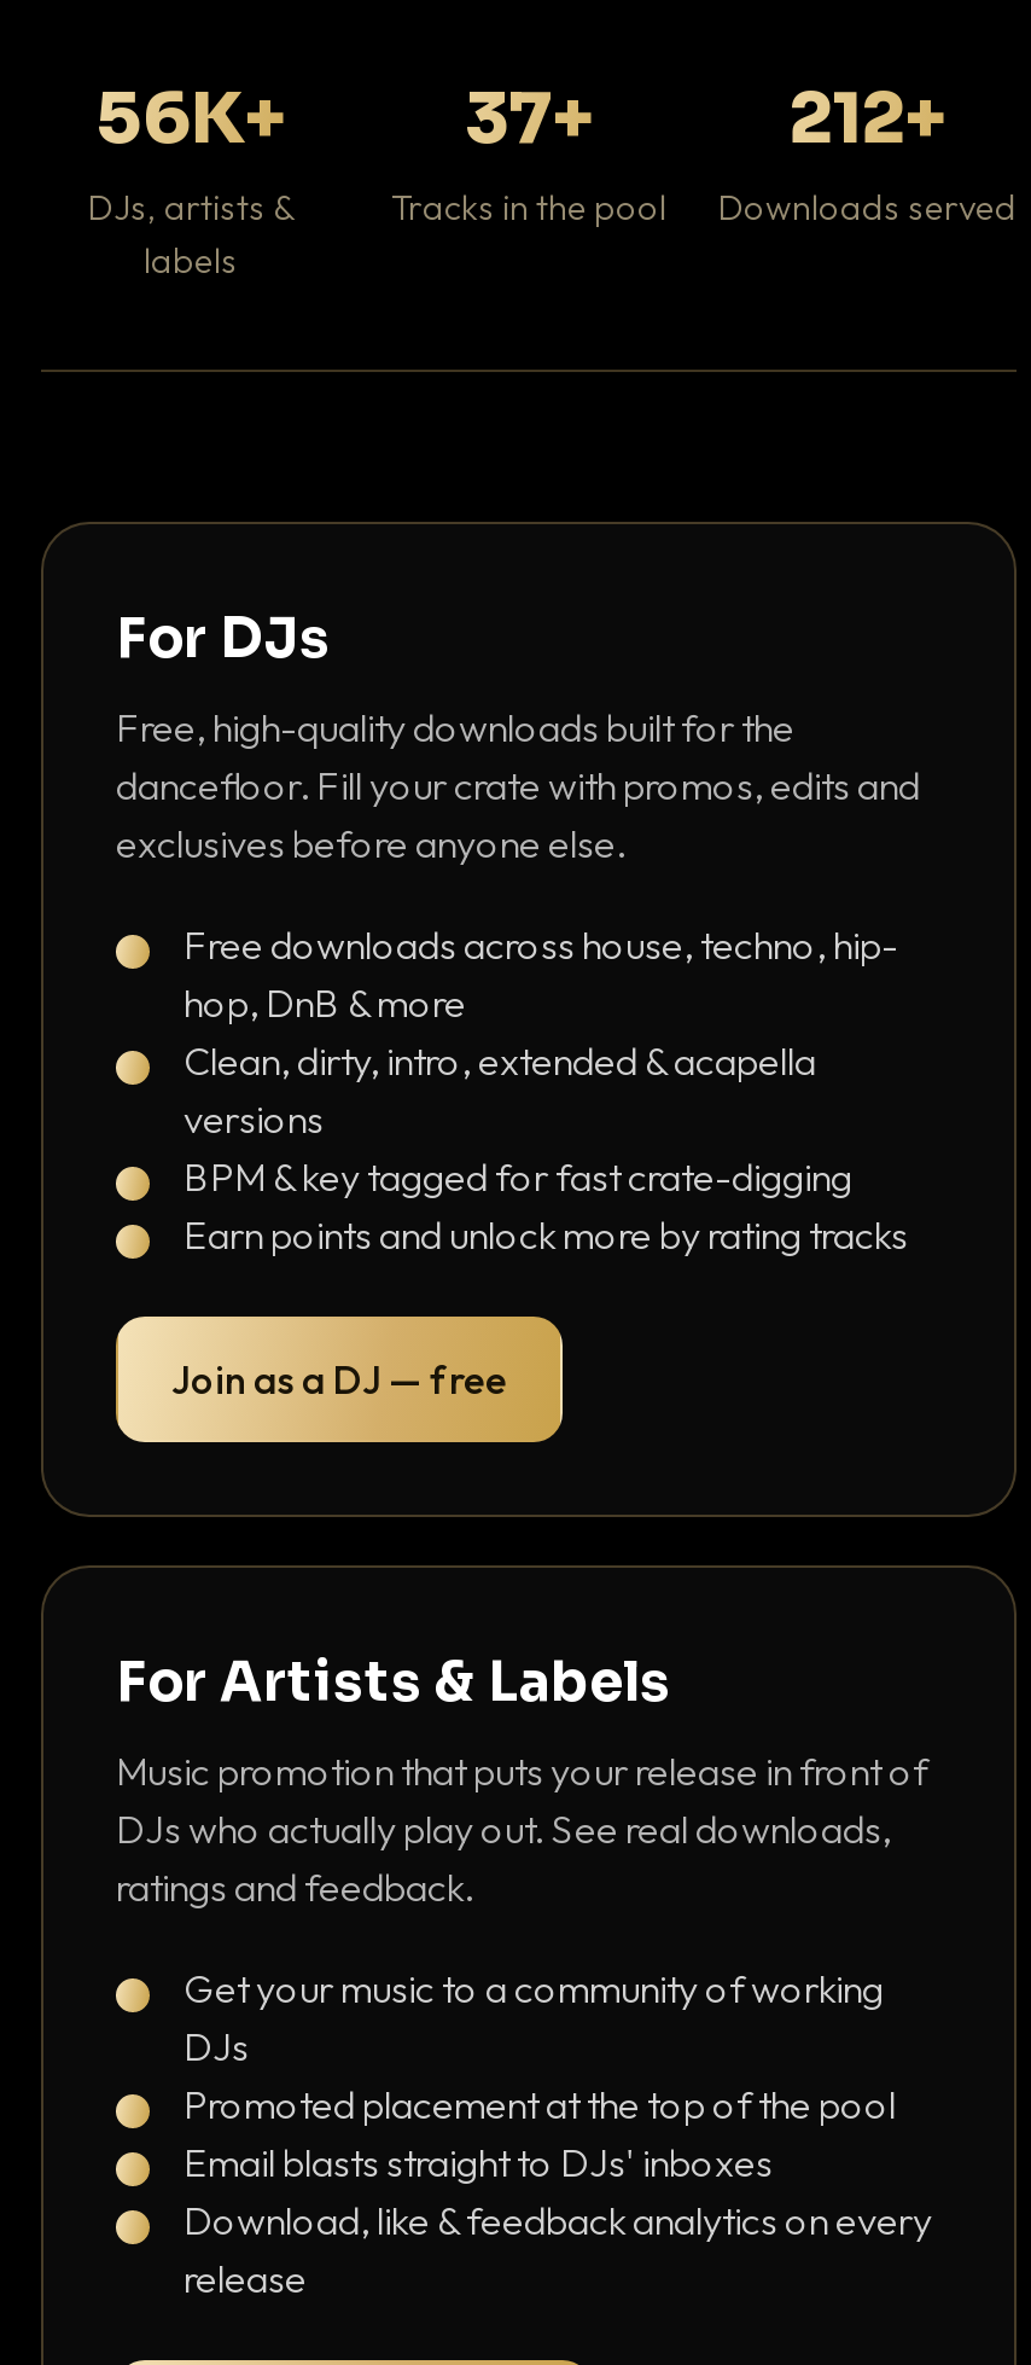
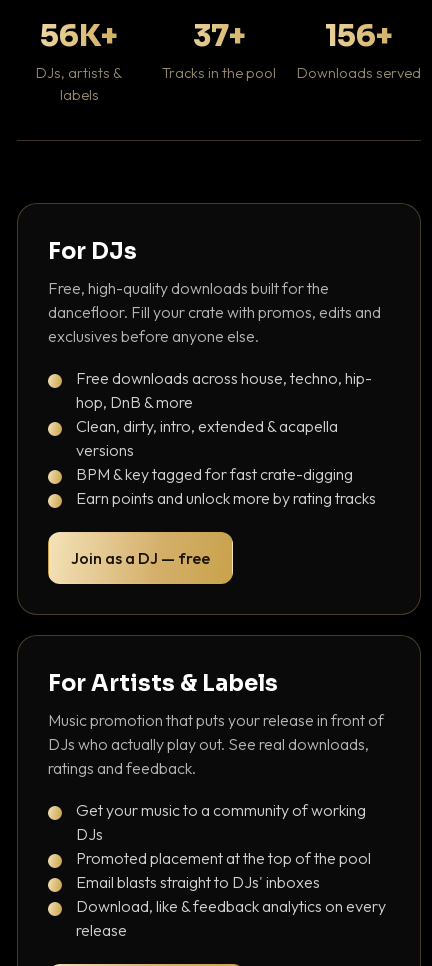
- 212+
+ 156+
